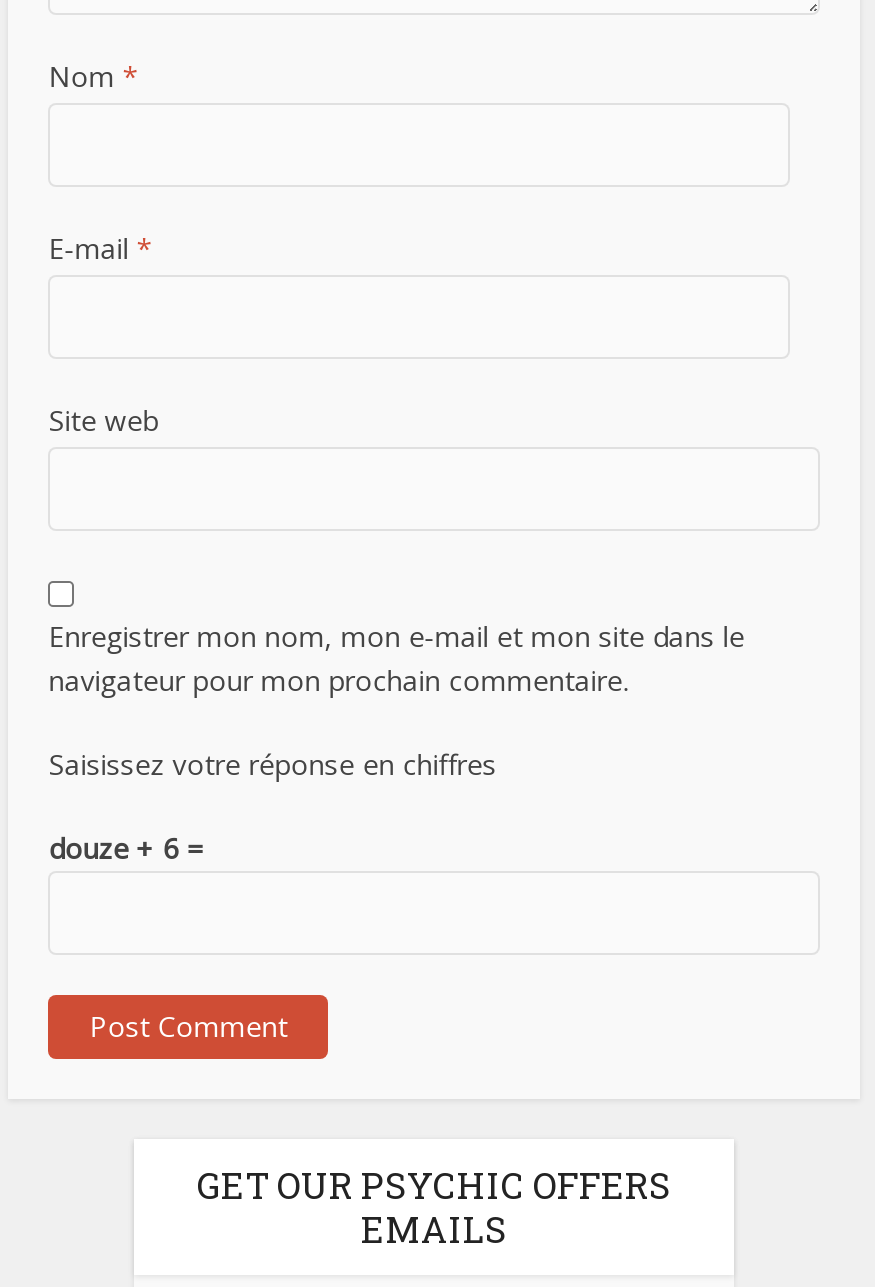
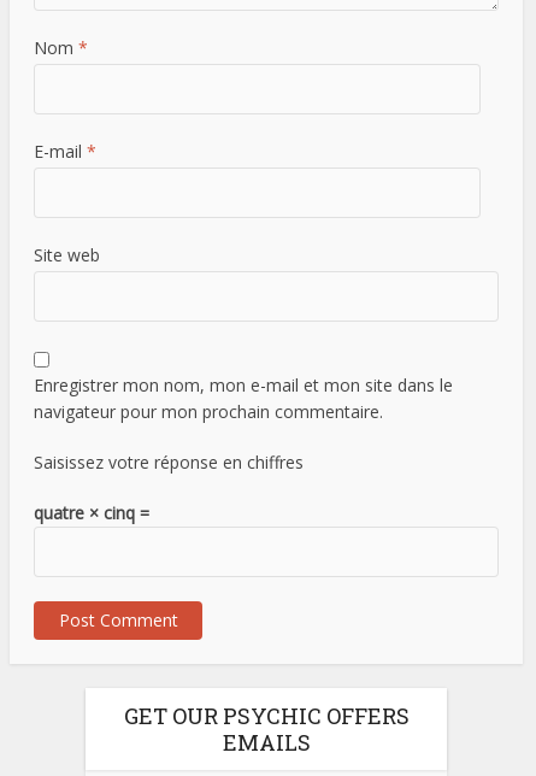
- douze + 6 =
+ quatre × cinq =
